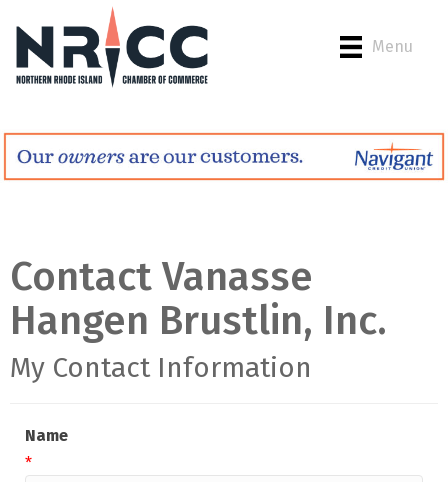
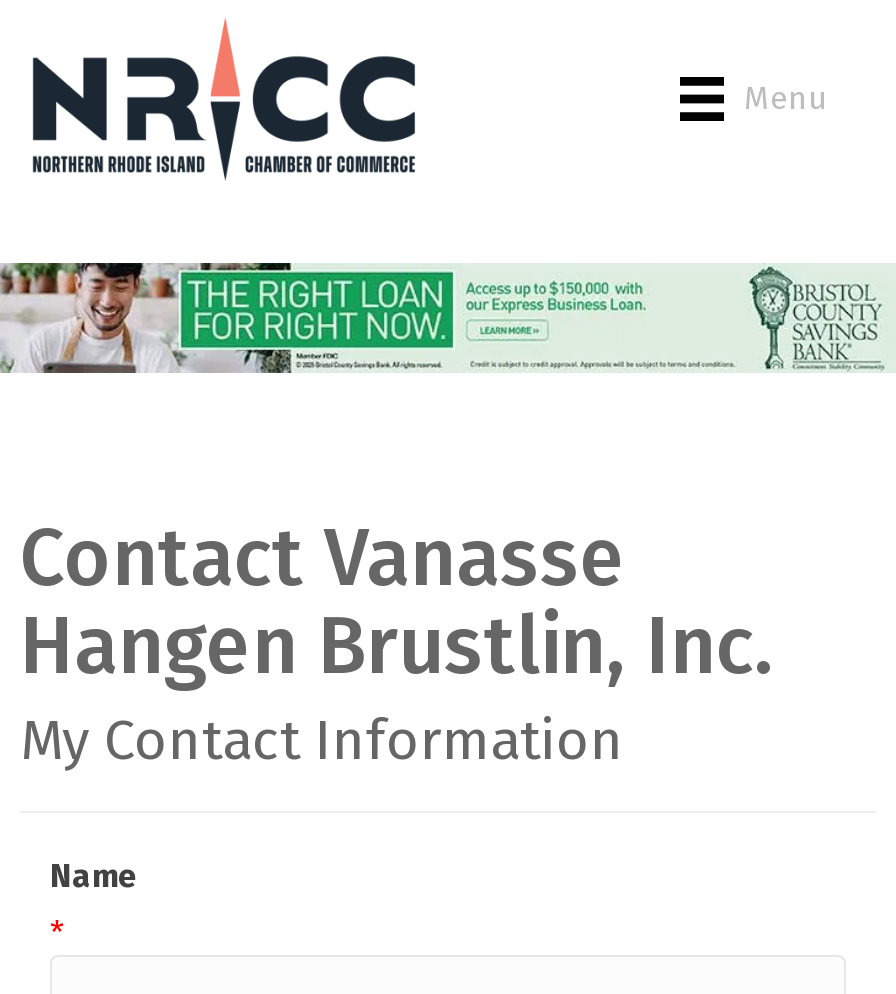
- [image]
+ [image]
